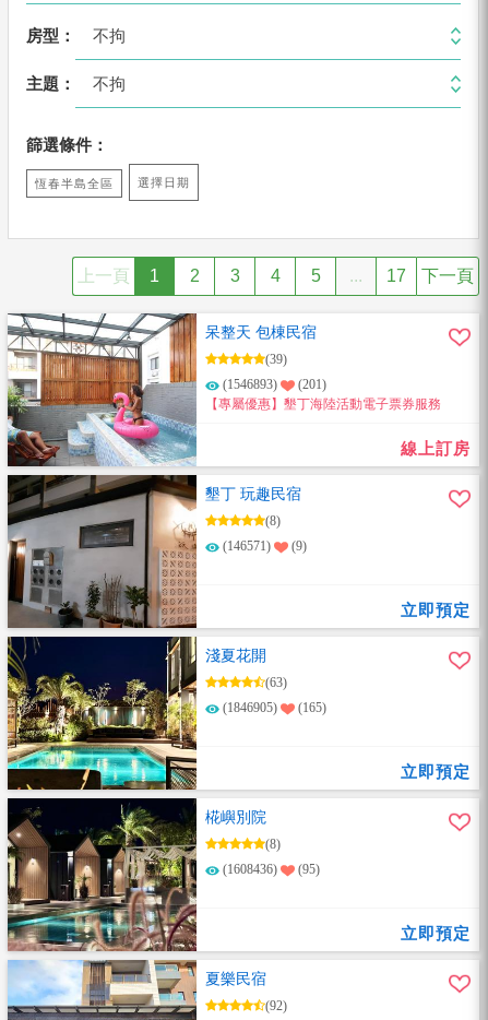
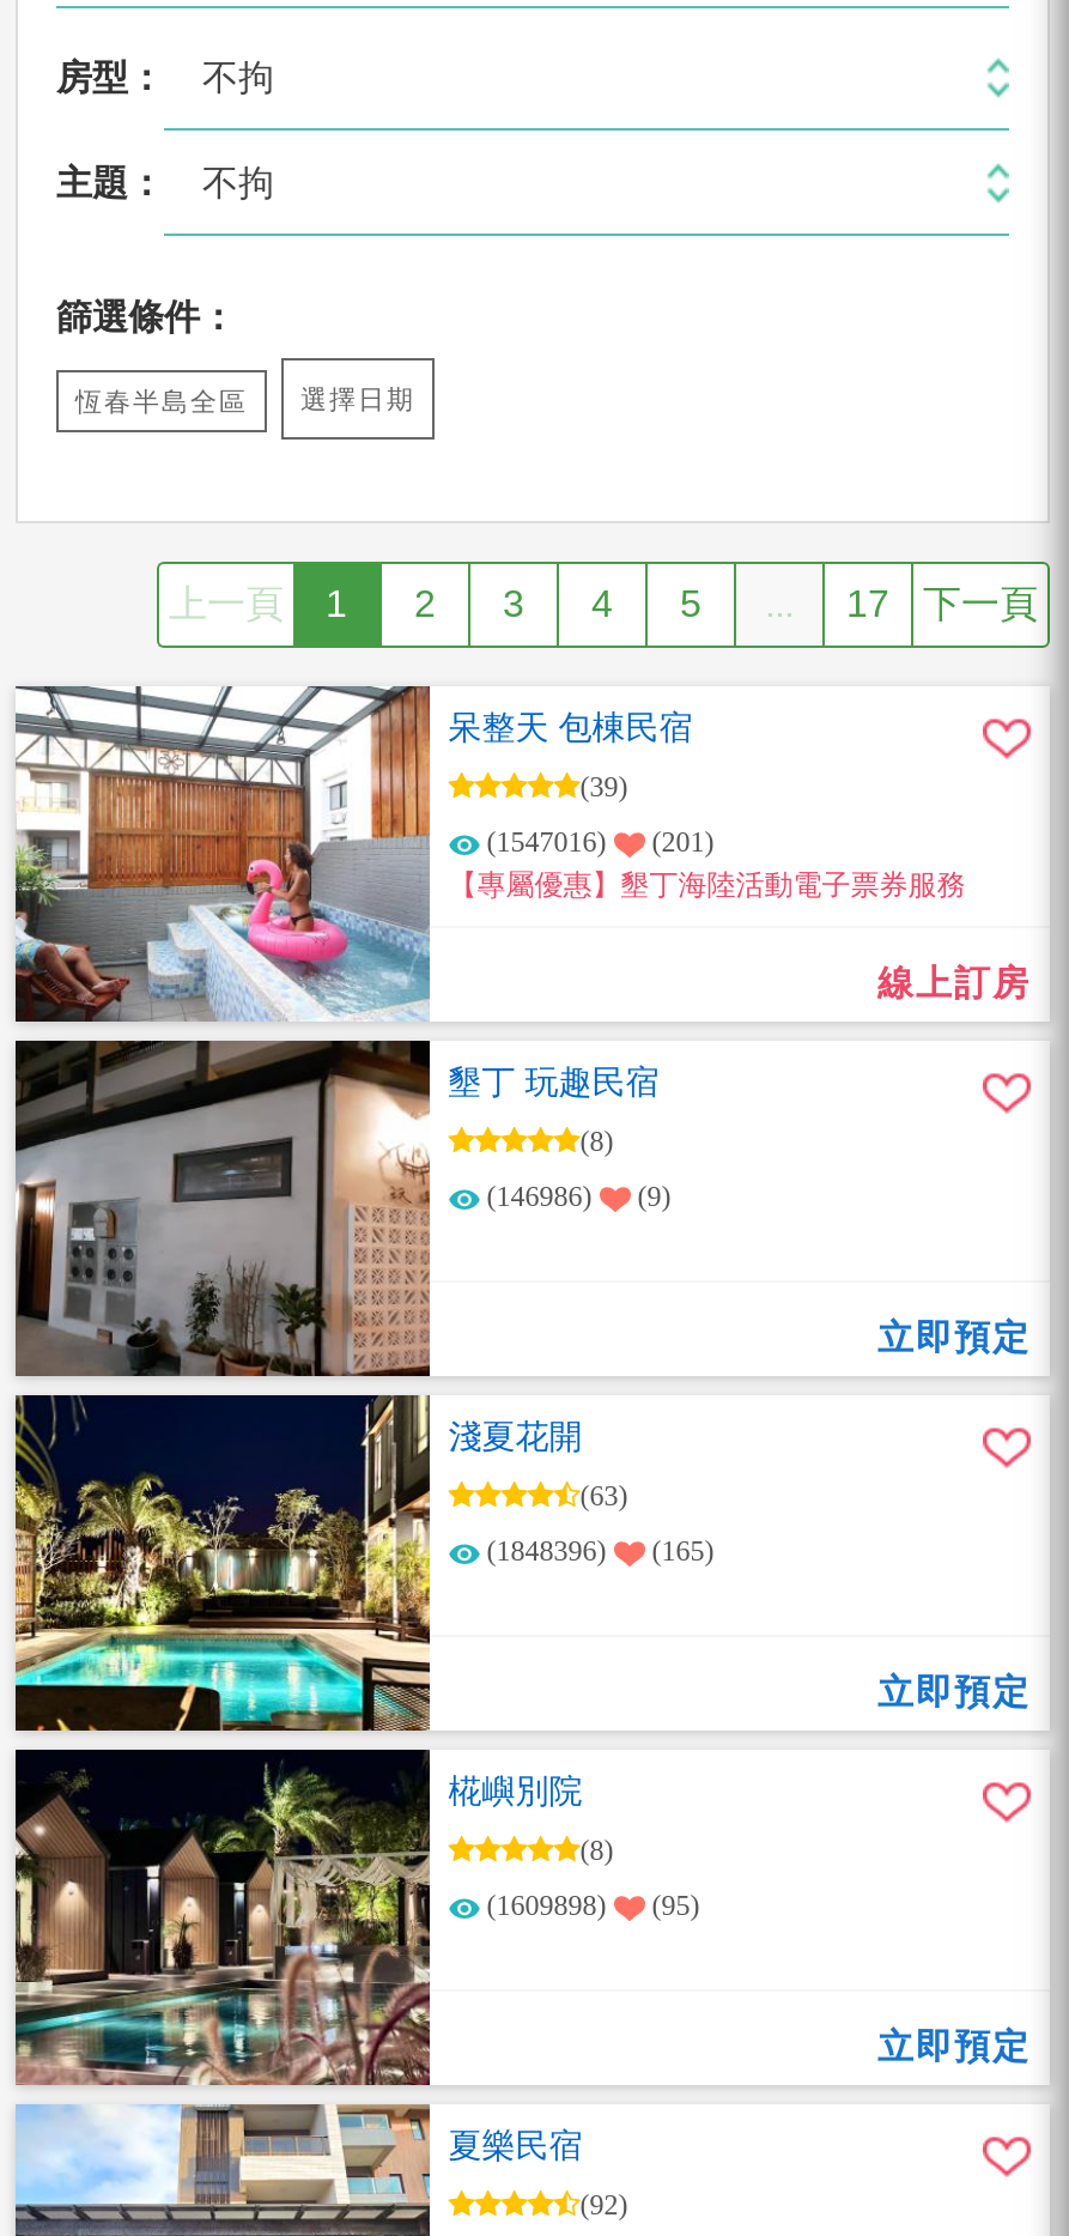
- (1546893) (201)
+ (1547016) (201)

- (146571) (9)
+ (146986) (9)

- (1846905) (165)
+ (1848396) (165)

- (1608436) (95)
+ (1609898) (95)
